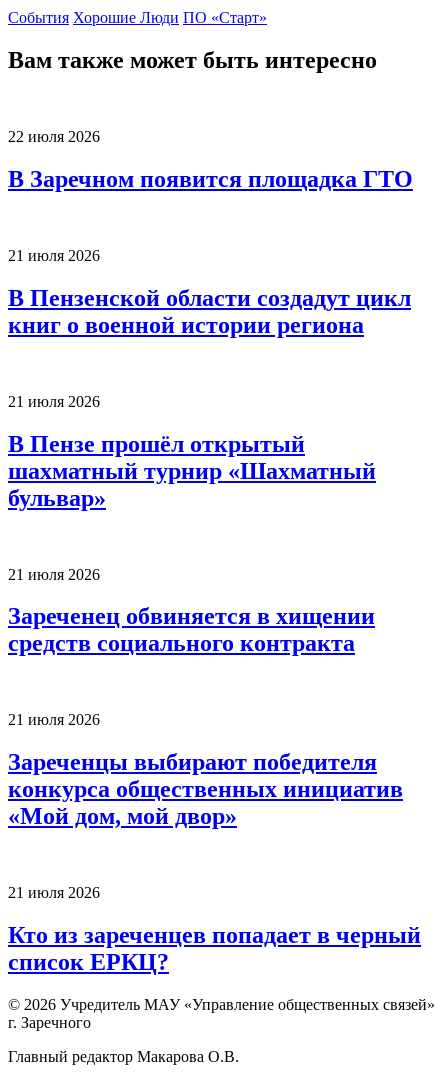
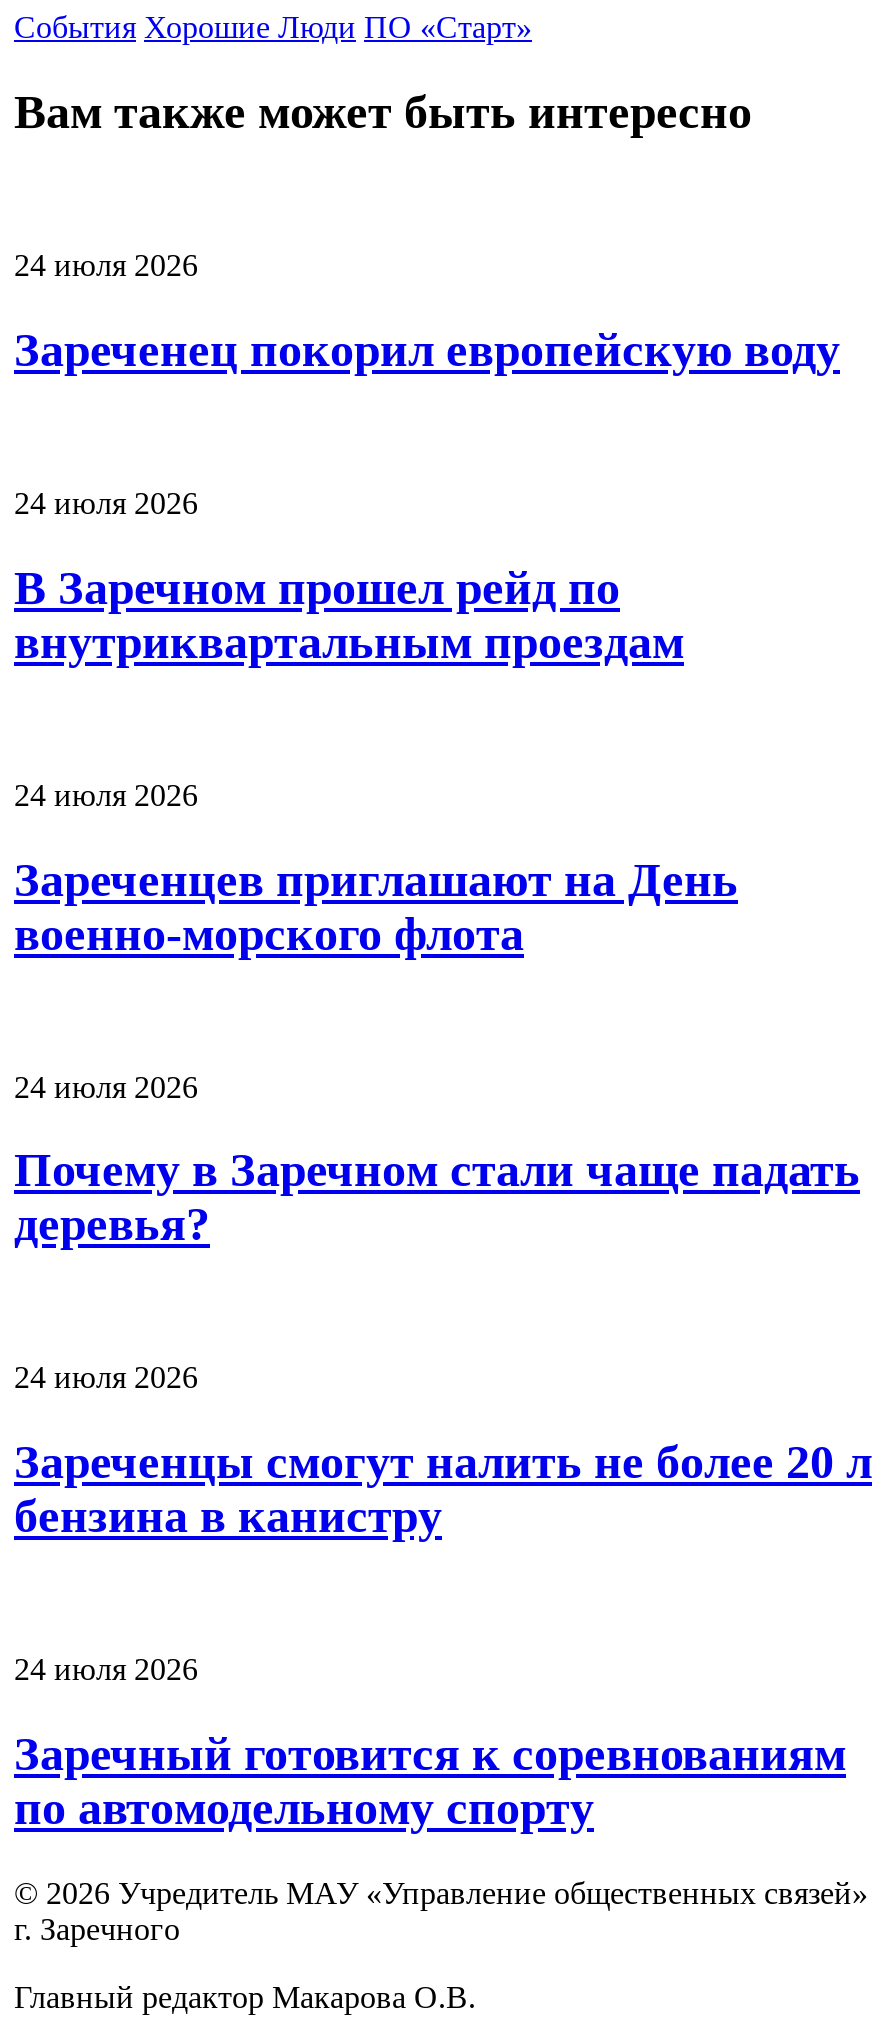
- 22 июля 2026
+ 24 июля 2026

- В Заречном появится площадка ГТО
+ Зареченец покорил европейскую воду

- 21 июля 2026
+ 24 июля 2026

- В Пензенской области создадут цикл
- книг о военной истории региона
+ В Заречном прошел рейд по
+ внутриквартальным проездам

- 21 июля 2026
+ 24 июля 2026

- В Пензе прошёл открытый
- шахматный турнир «Шахматный
- бульвар»
+ Зареченцев приглашают на День
+ военно-морского флота

- 21 июля 2026
+ 24 июля 2026

- Зареченец обвиняется в хищении
- средств социального контракта
+ Почему в Заречном стали чаще падать
+ деревья?

- 21 июля 2026
+ 24 июля 2026

- Зареченцы выбирают победителя
- конкурса общественных инициатив
- «Мой дом, мой двор»
+ Зареченцы смогут налить не более 20 л
+ бензина в канистру

- 21 июля 2026
+ 24 июля 2026

- Кто из зареченцев попадает в черный
- список ЕРКЦ?
+ Заречный готовится к соревнованиям
+ по автомодельному спорту
